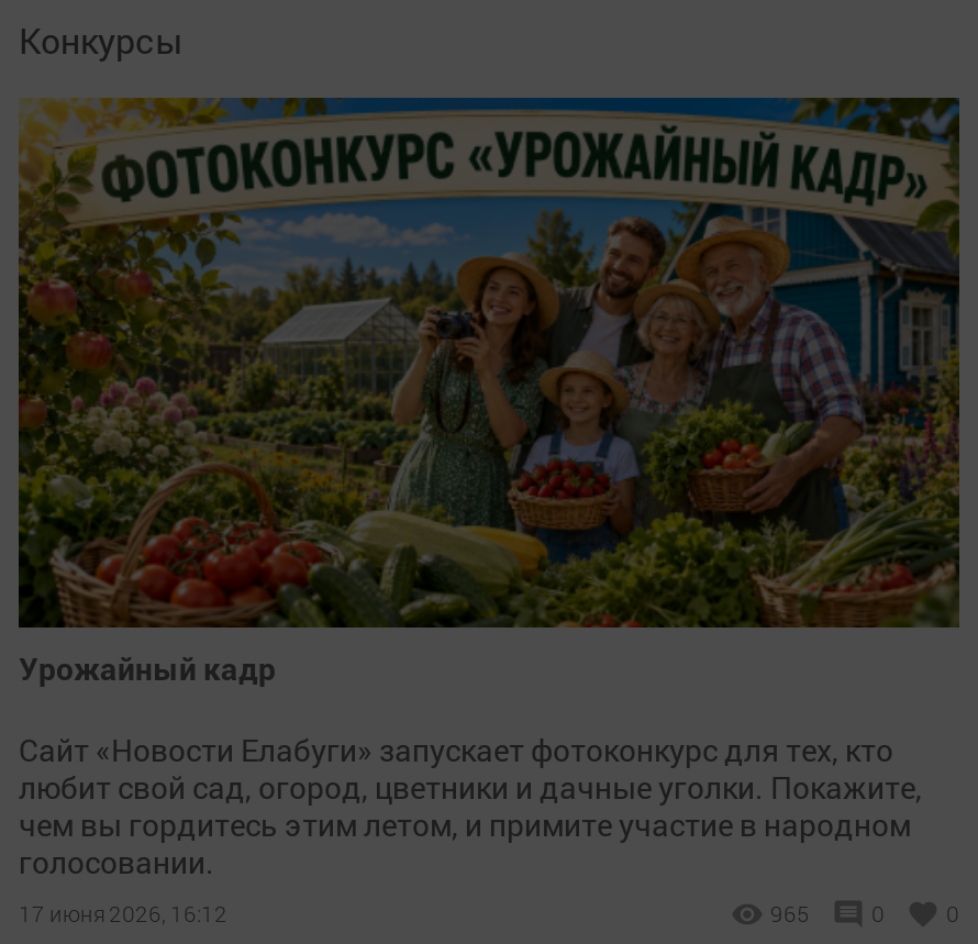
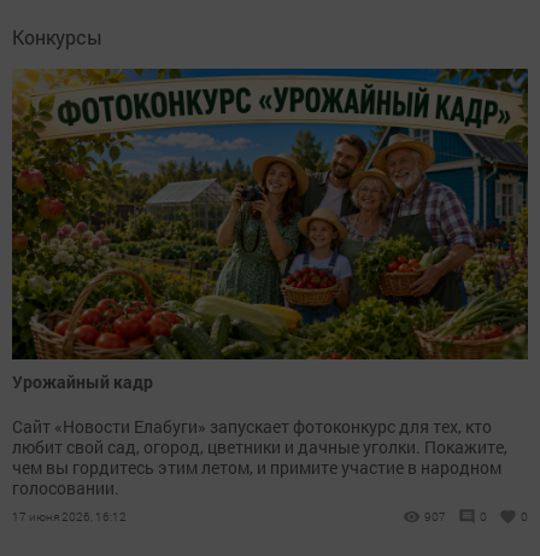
- 965
+ 907
